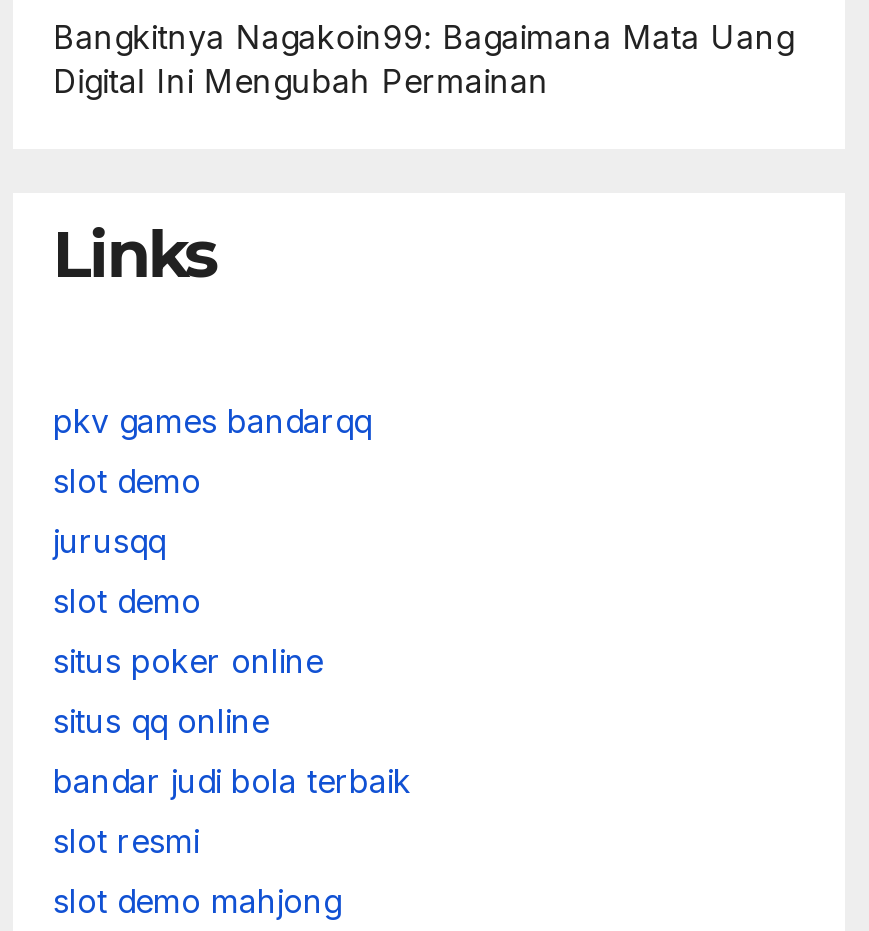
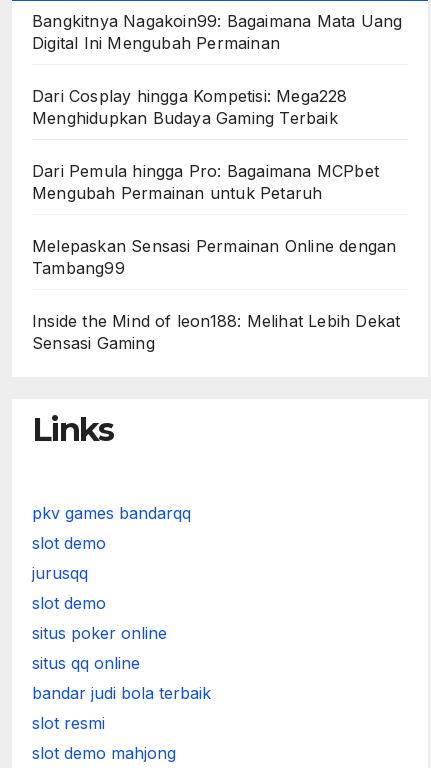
+ Dari Cosplay hingga Kompetisi: Mega228
+ Menghidupkan Budaya Gaming Terbaik
+ Dari Pemula hingga Pro: Bagaimana MCPbet
+ Mengubah Permainan untuk Petaruh
+ Melepaskan Sensasi Permainan Online dengan
+ Tambang99
+ Inside the Mind of leon188: Melihat Lebih Dekat
+ Sensasi Gaming
